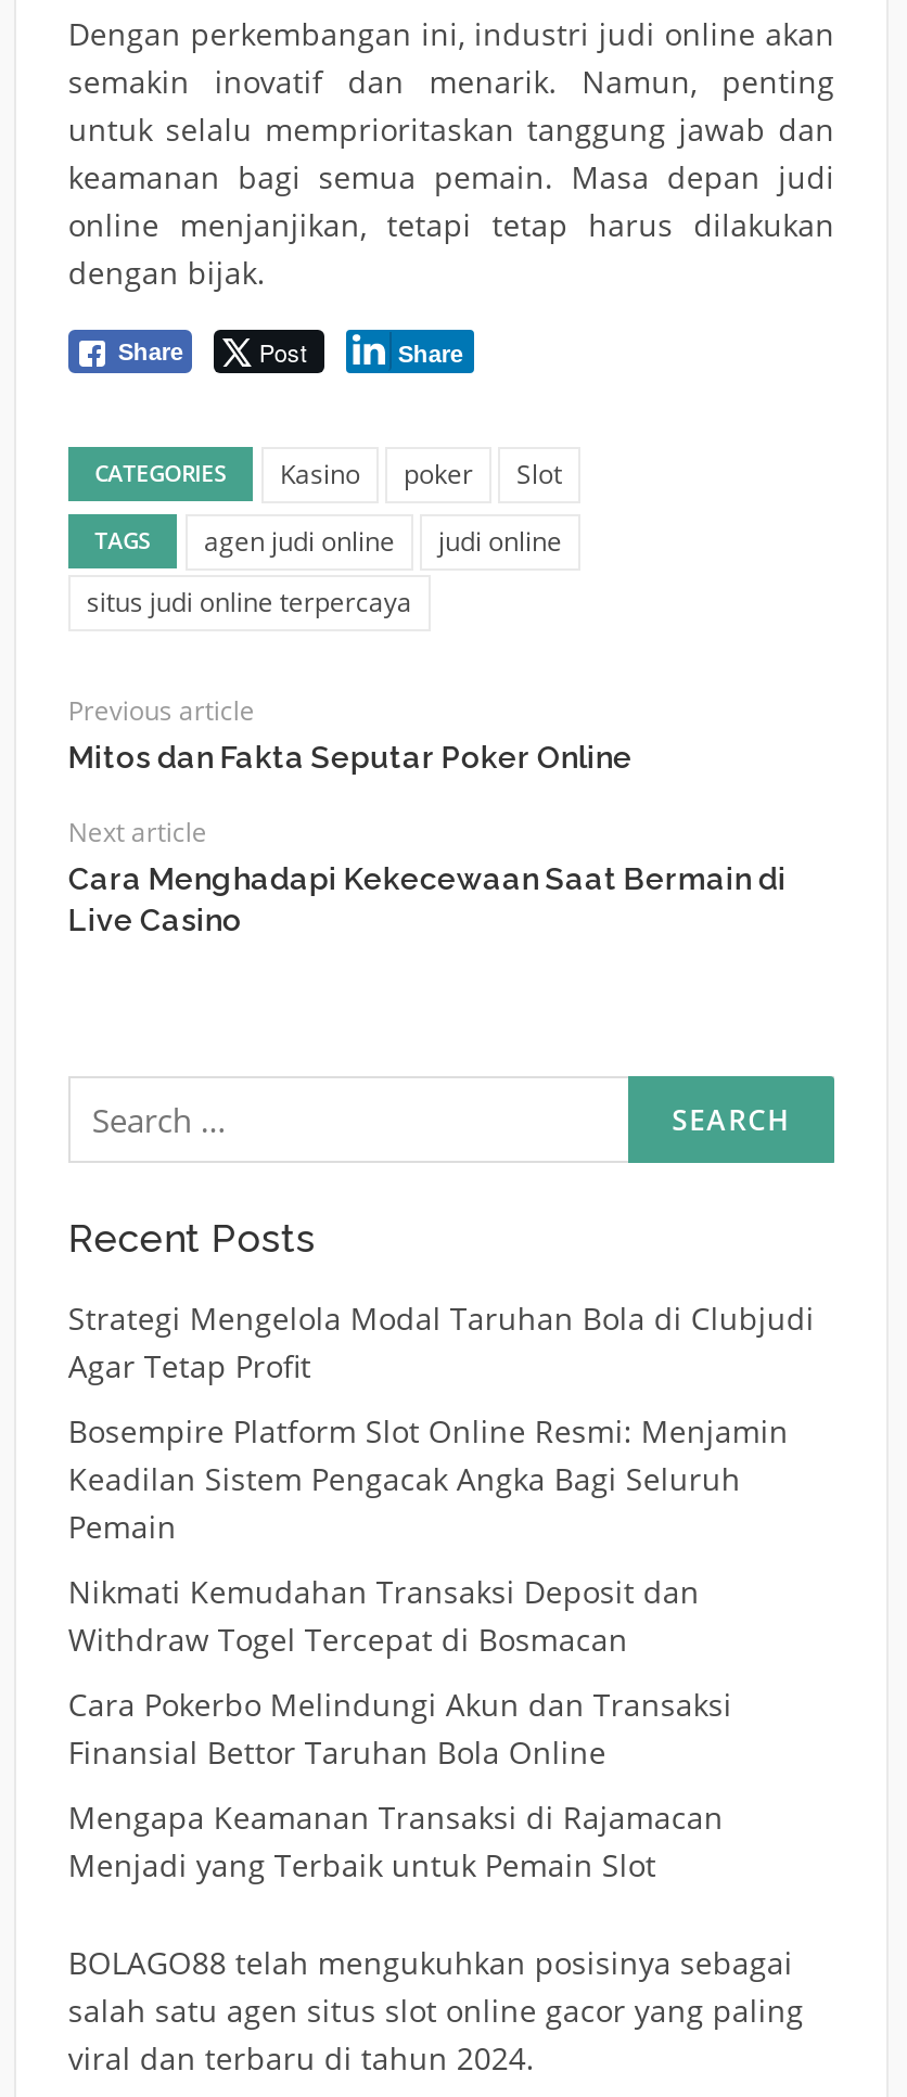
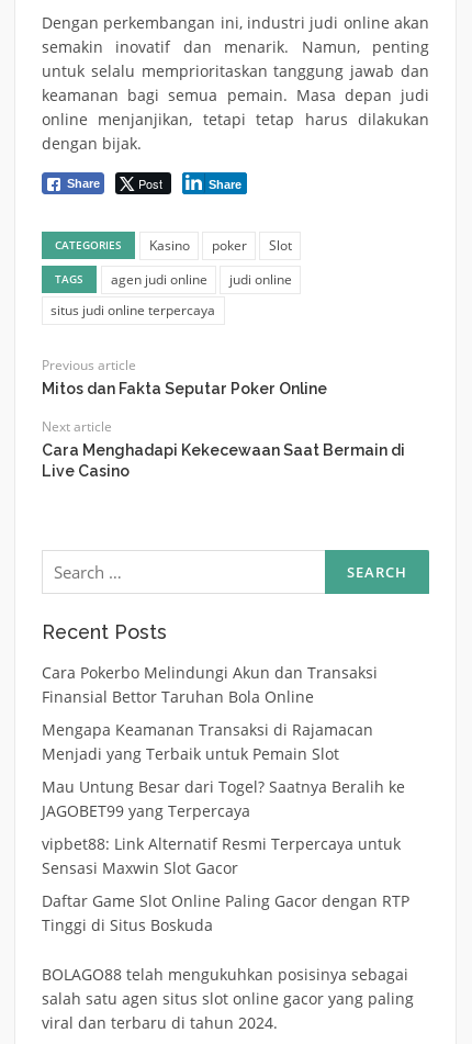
- Strategi Mengelola Modal Taruhan Bola di Clubjudi
- Agar Tetap Profit
- Bosempire Platform Slot Online Resmi: Menjamin
- Keadilan Sistem Pengacak Angka Bagi Seluruh
- Pemain
- Nikmati Kemudahan Transaksi Deposit dan
- Withdraw Togel Tercepat di Bosmacan

moved up: Cara Pokerbo Melindungi Akun dan Transaksi | Finansial Bettor Taruhan Bola Online | Mengapa Keamanan Transaksi di Rajamacan | Menjadi yang Terbaik untuk Pemain Slot

+ Mau Untung Besar dari Togel? Saatnya Beralih ke
+ JAGOBET99 yang Terpercaya
+ vipbet88: Link Alternatif Resmi Terpercaya untuk
+ Sensasi Maxwin Slot Gacor
+ Daftar Game Slot Online Paling Gacor dengan RTP
+ Tinggi di Situs Boskuda
